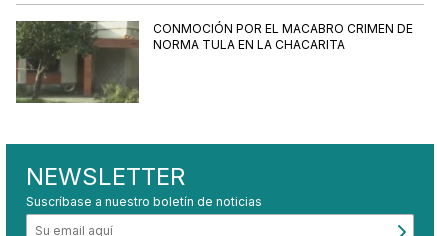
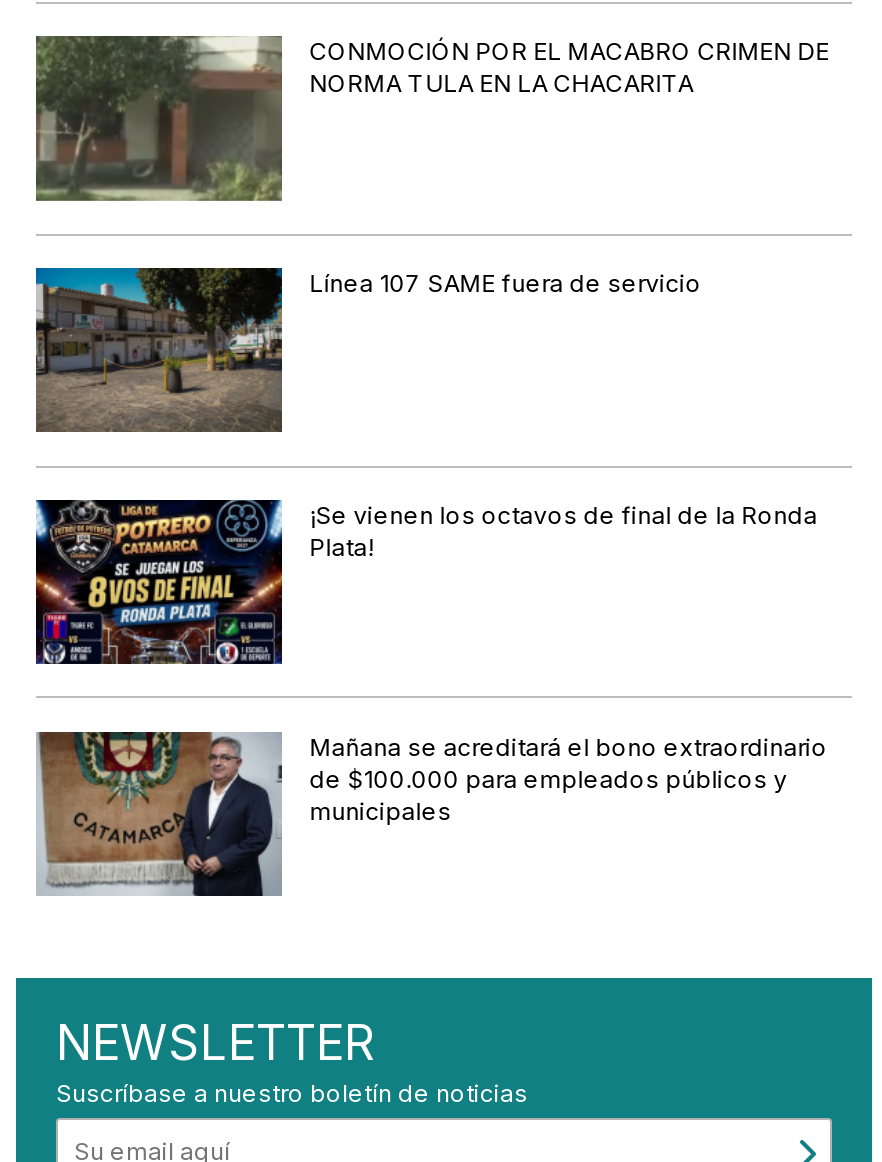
+ [image]
+ Línea 107 SAME fuera de servicio

+ [image]
+ ¡Se vienen los octavos de final de la Ronda
+ Plata!

+ [image]
+ Mañana se acreditará el bono extraordinario
+ de $100.000 para empleados públicos y
+ municipales
